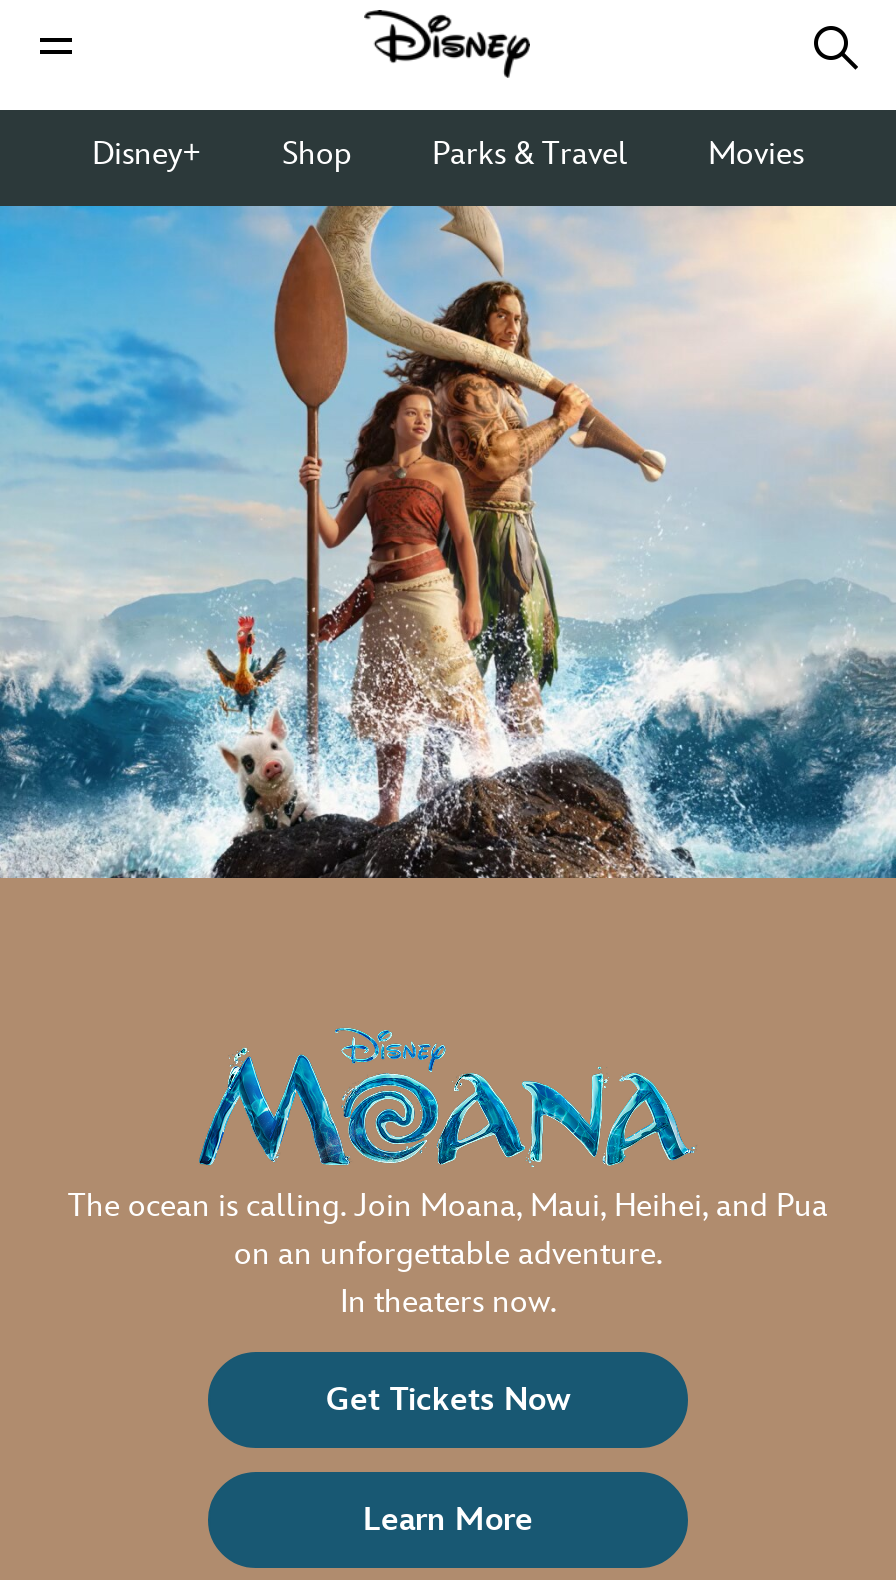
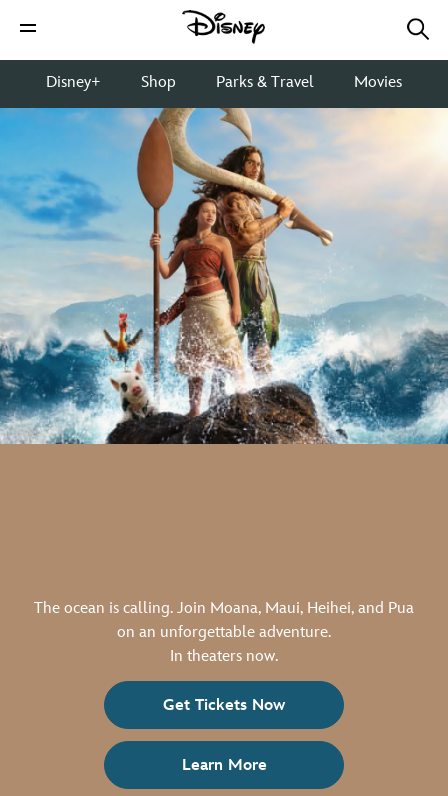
- [image]
